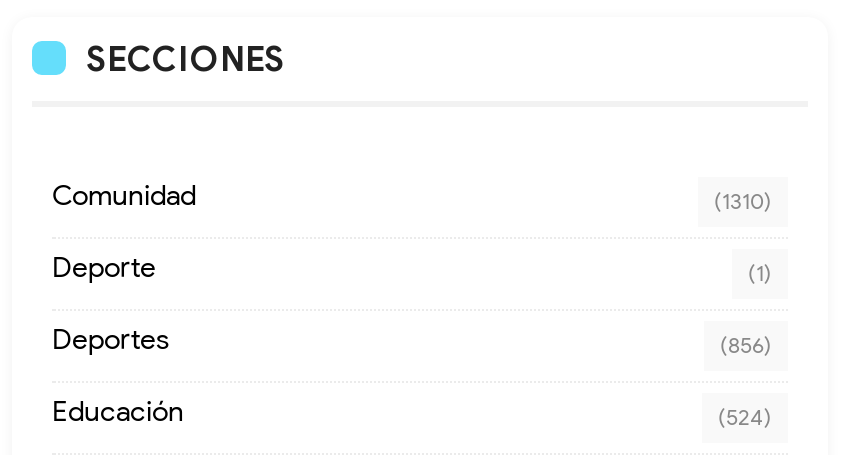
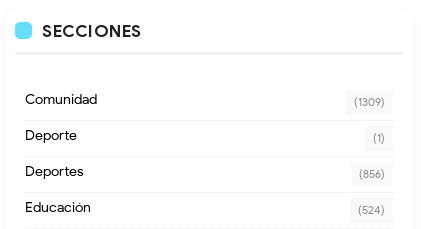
- (1310)
+ (1309)
